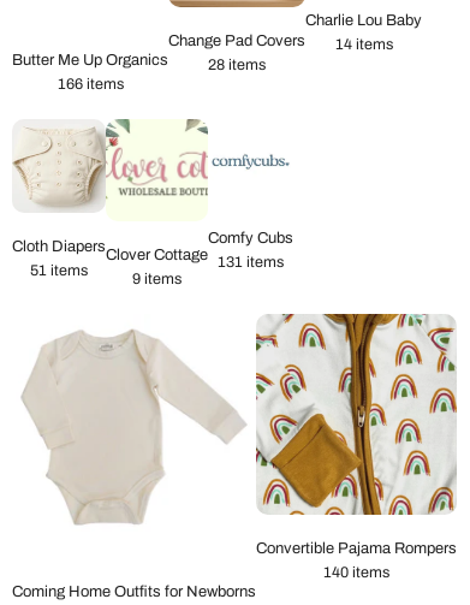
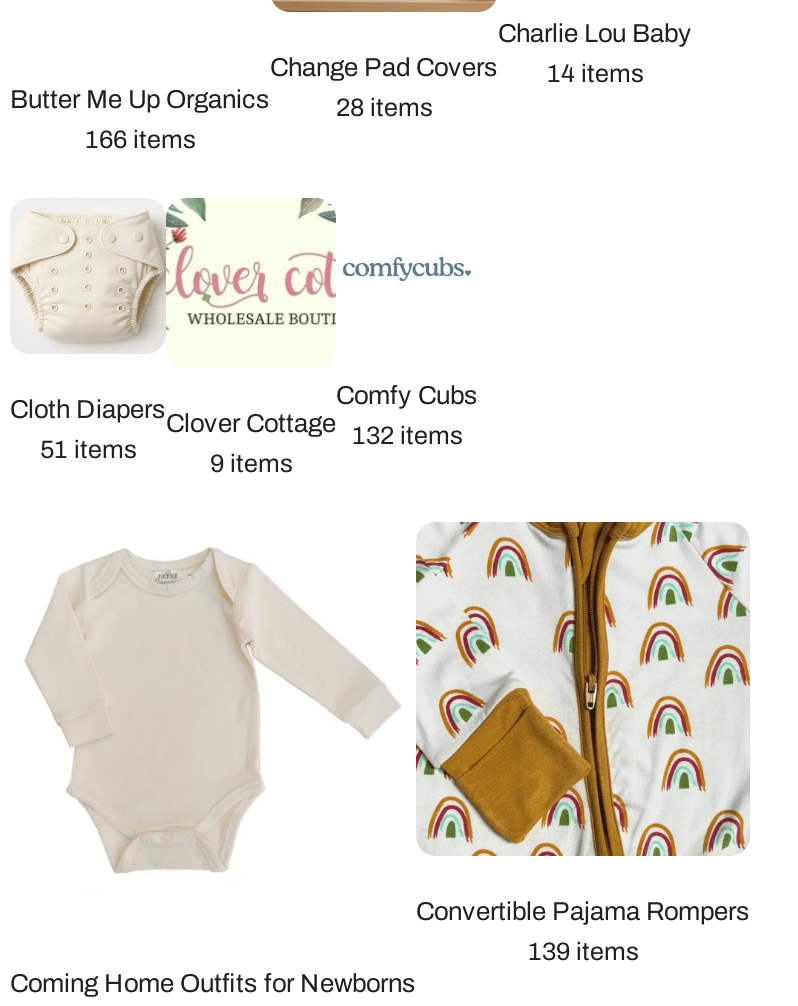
- Cloth Diapers Clover Cottage 131 items
+ Cloth Diapers Clover Cottage 132 items

- 140 items
+ 139 items
